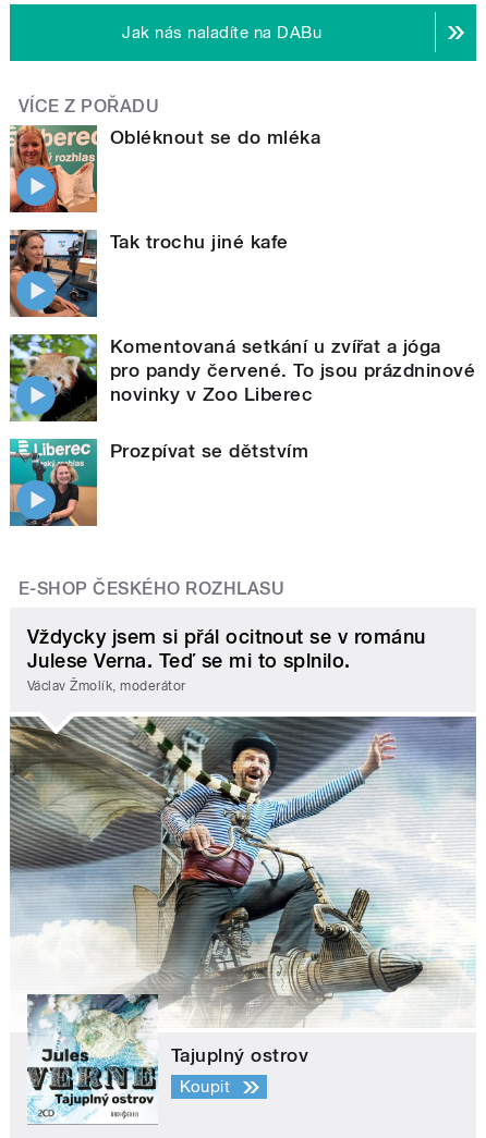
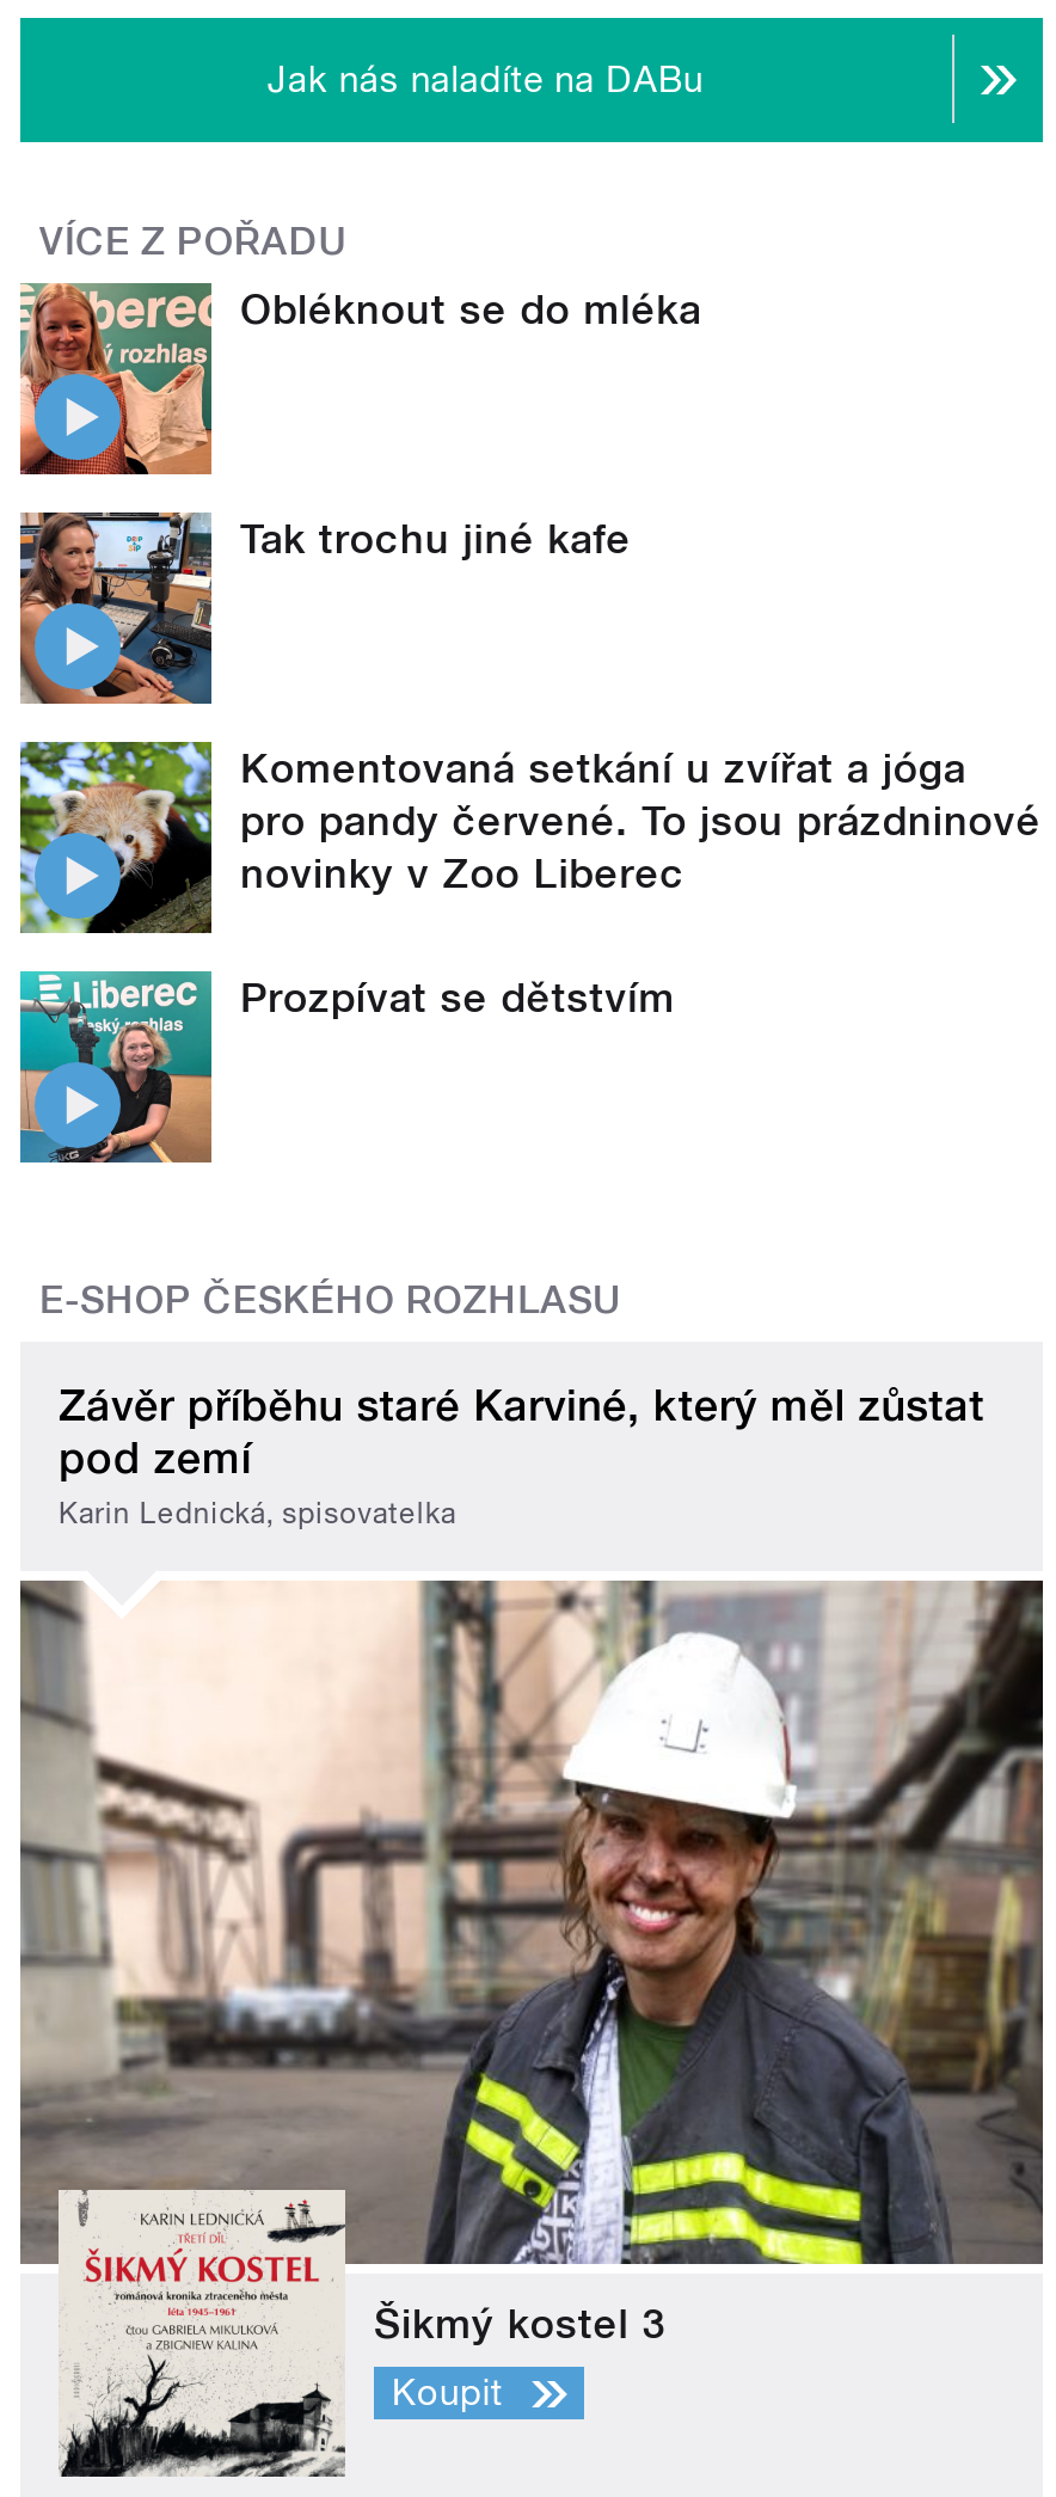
- Vždycky jsem si přál ocitnout se v románu
- Julese Verna. Teď se mi to splnilo.
- Václav Žmolík, moderátor
+ Závěr příběhu staré Karviné, který měl zůstat
+ pod zemí
+ Karin Lednická, spisovatelka

- [image]
- Tajuplný ostrov
+ [image]
+ Šikmý kostel 3
